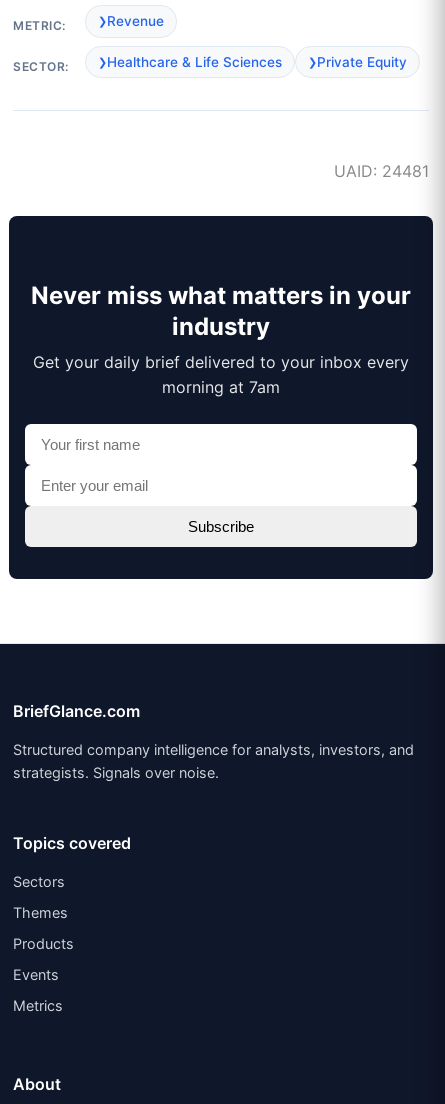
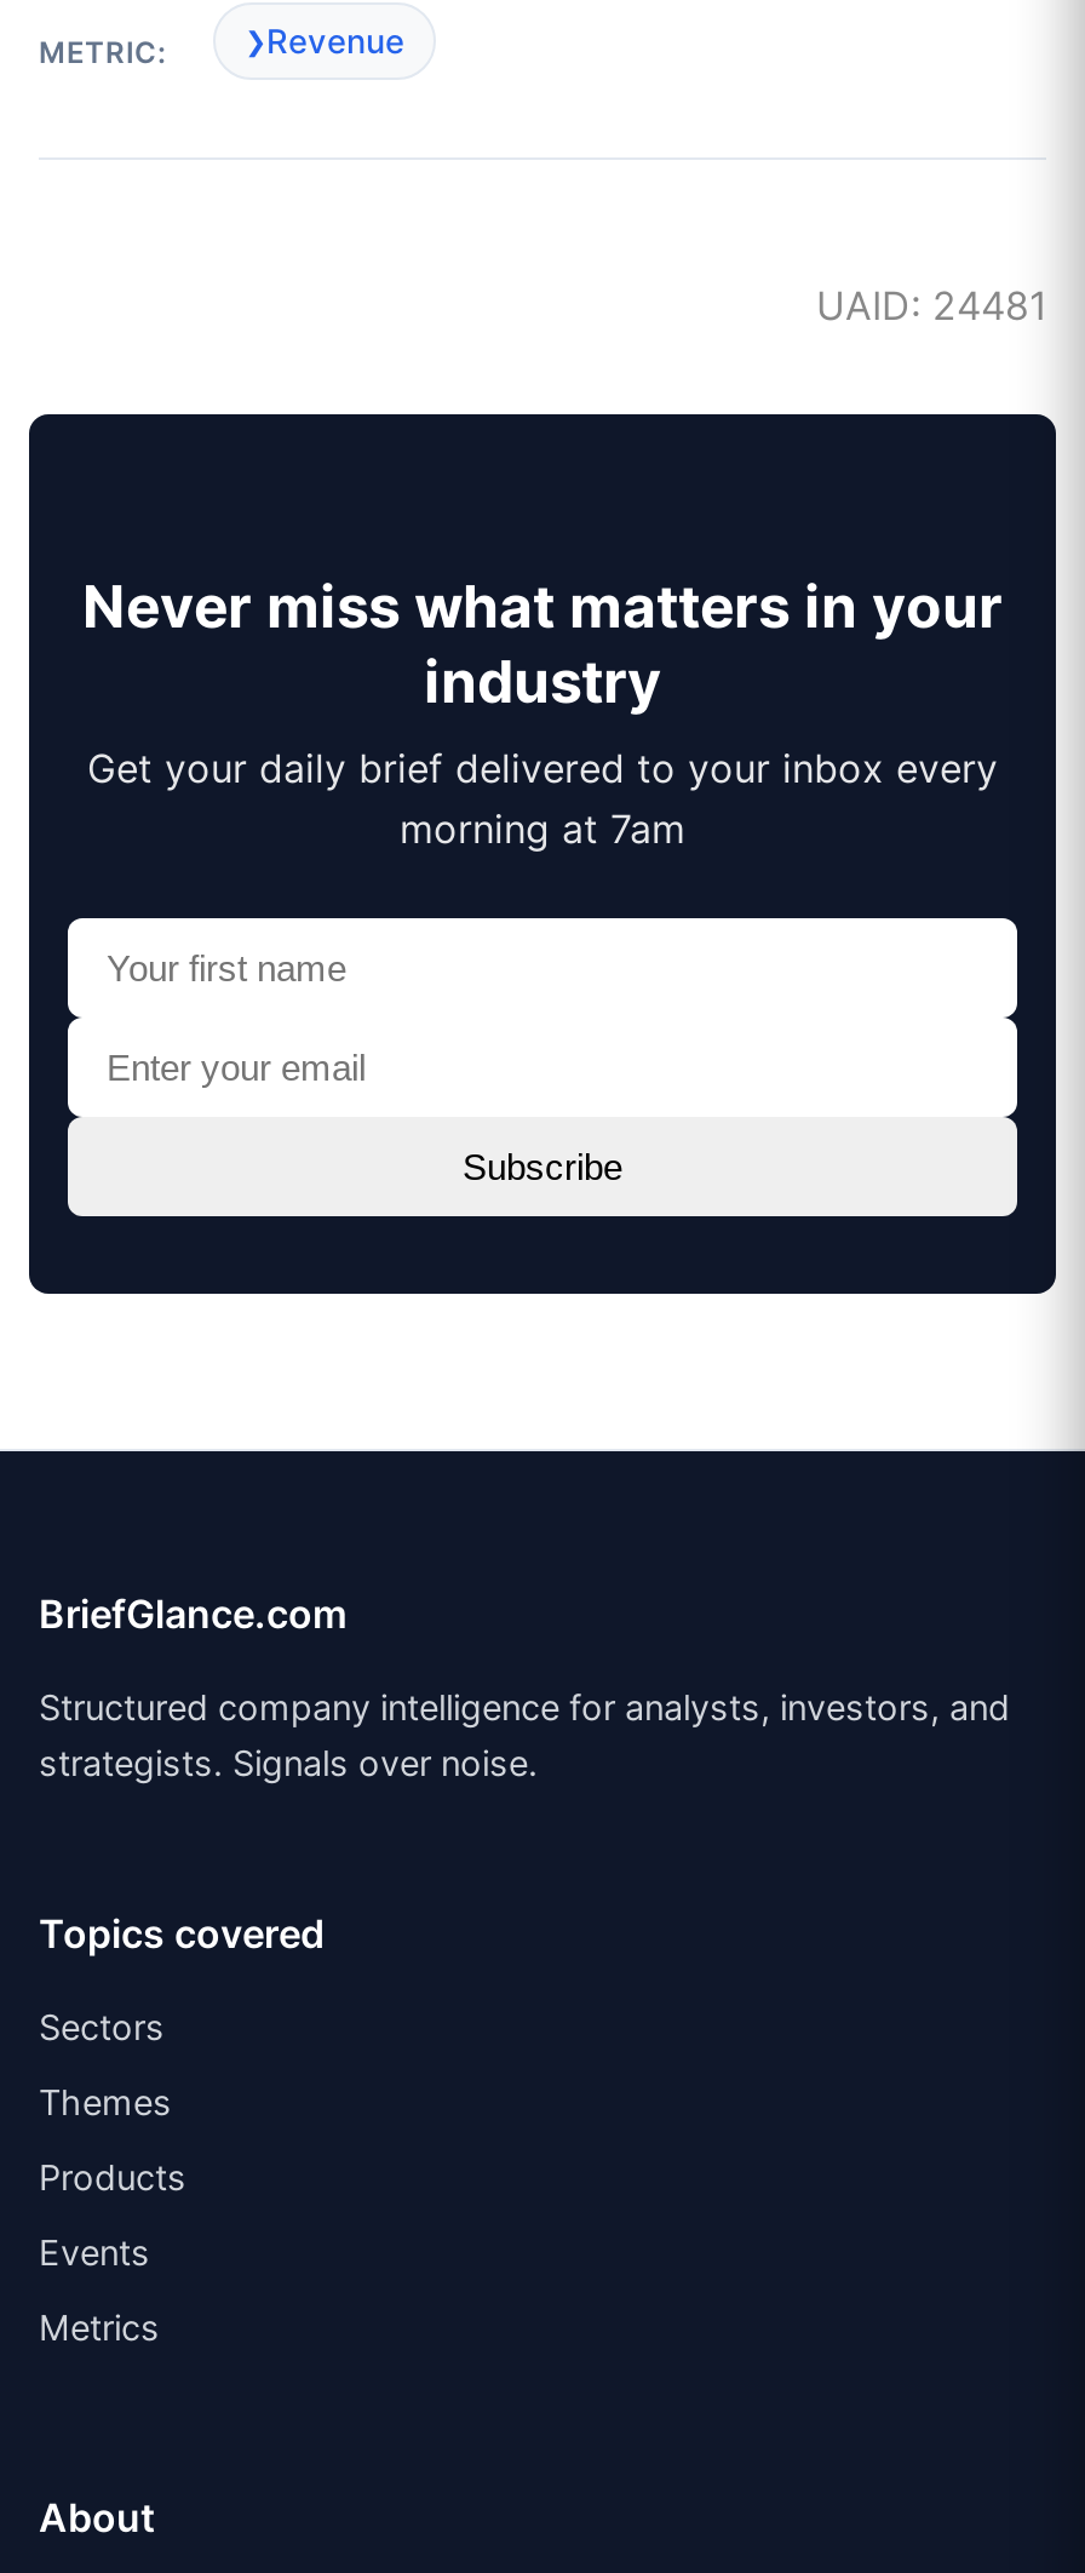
- SECTOR:
- Healthcare & Life Sciences
- Private Equity
